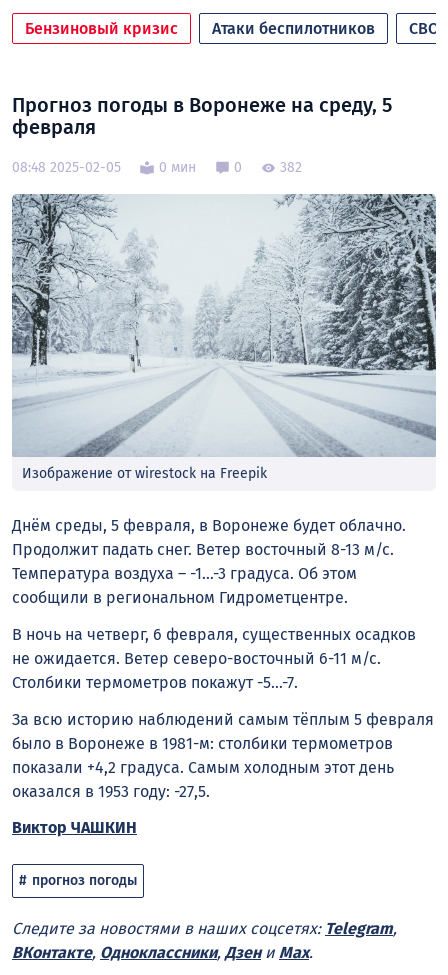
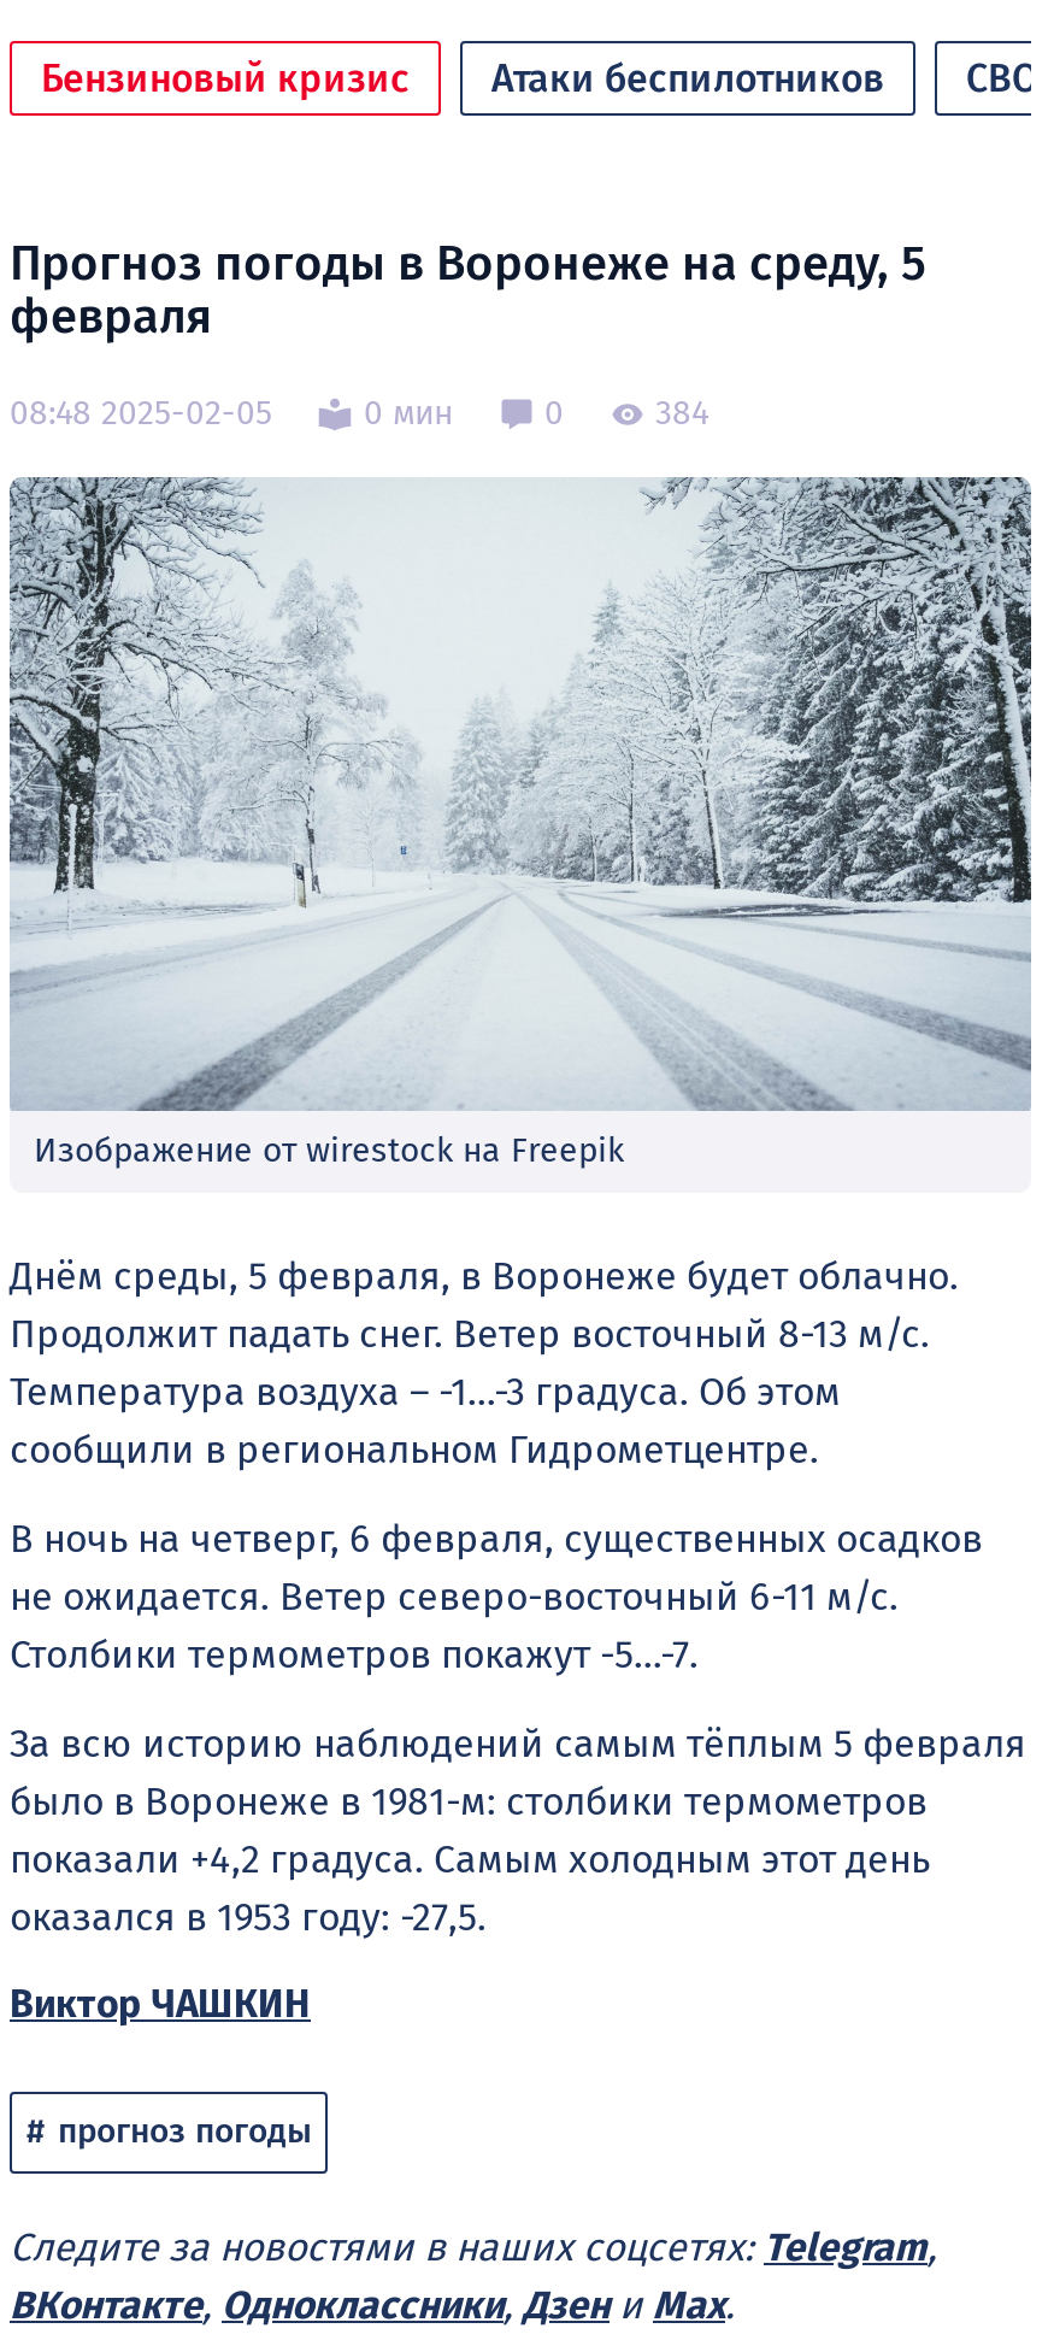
- 382
+ 384
